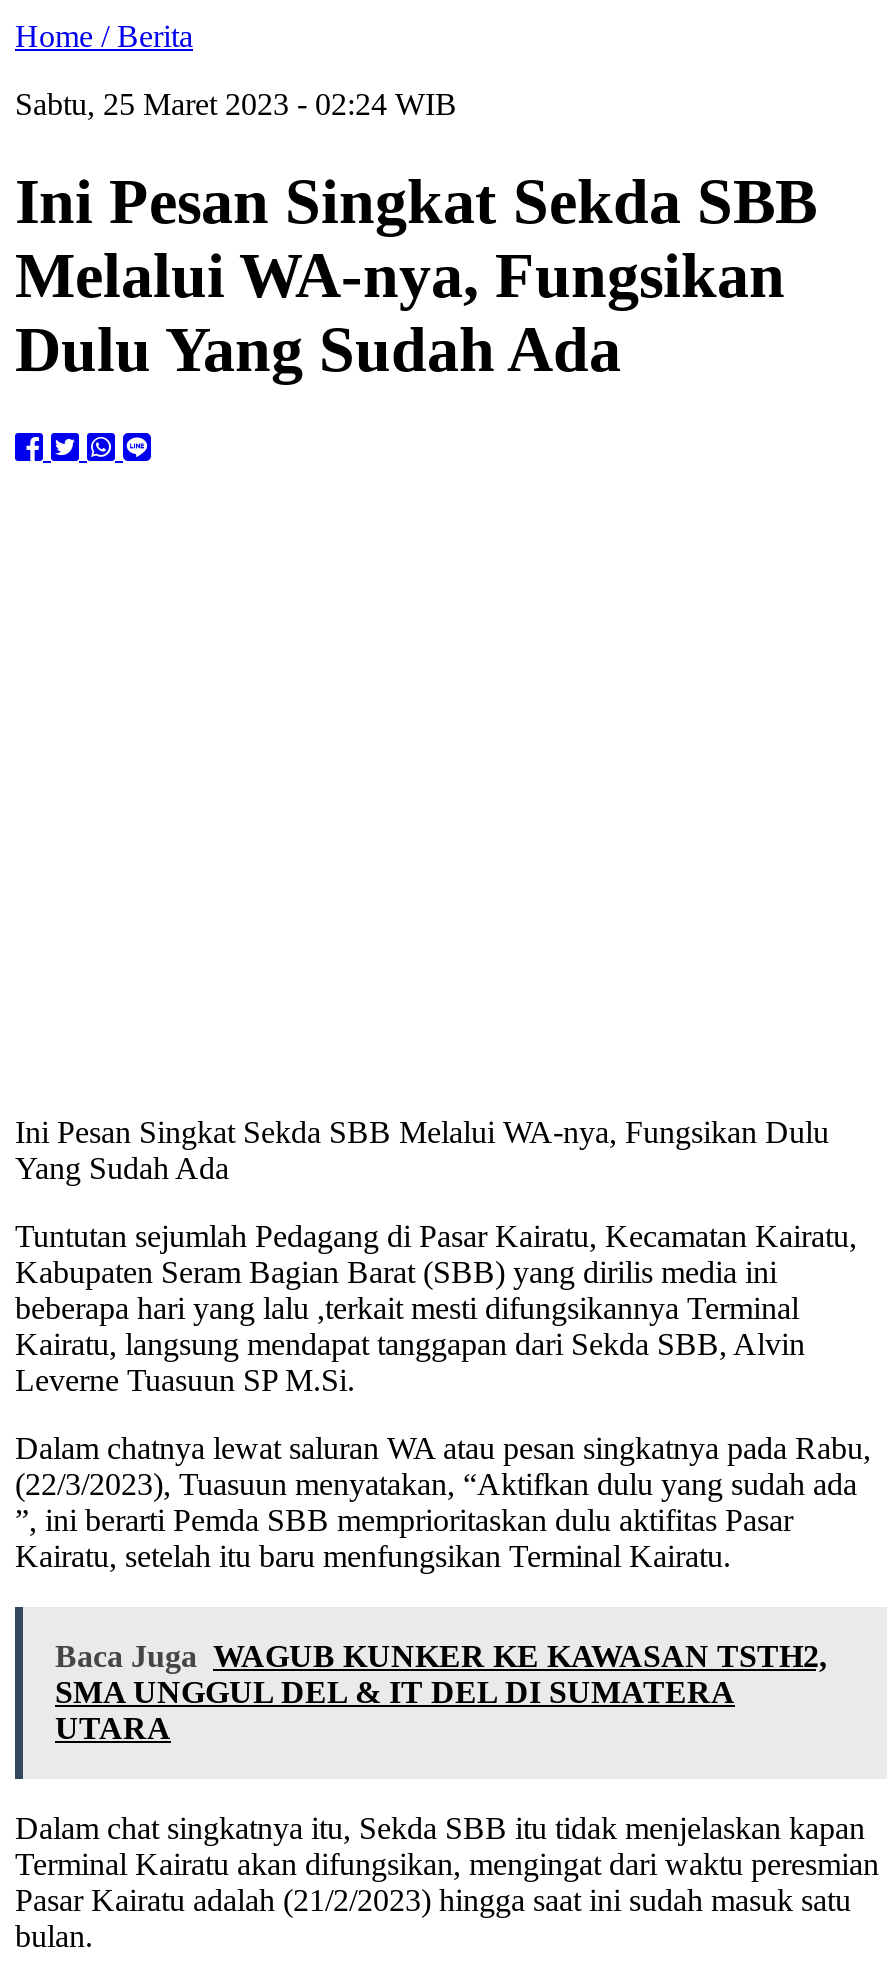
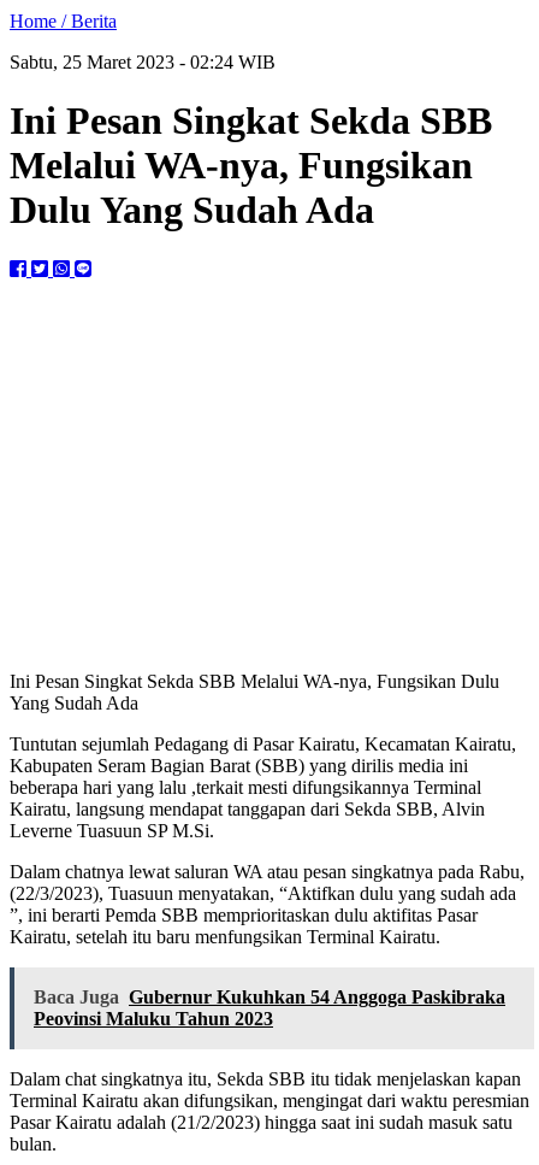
- Baca Juga WAGUB KUNKER KE KAWASAN TSTH2,
- SMA UNGGUL DEL & IT DEL DI SUMATERA
- UTARA
+ Baca Juga Gubernur Kukuhkan 54 Anggoga Paskibraka
+ Peovinsi Maluku Tahun 2023
